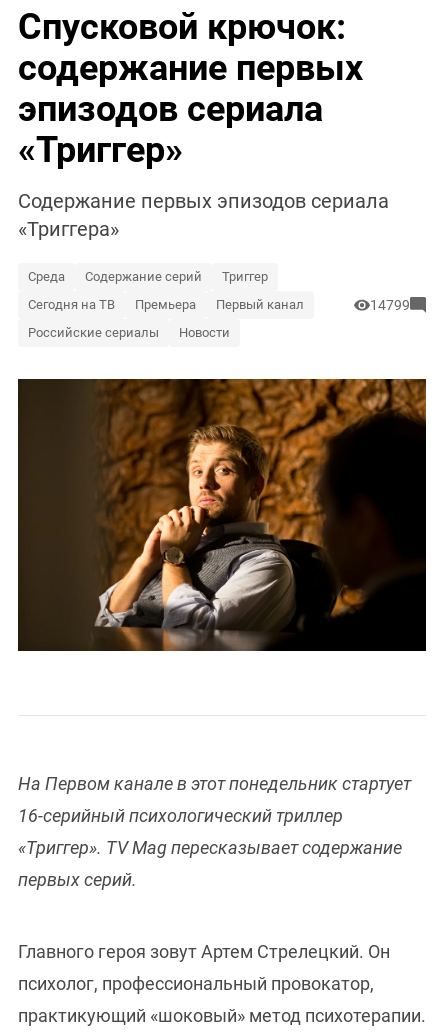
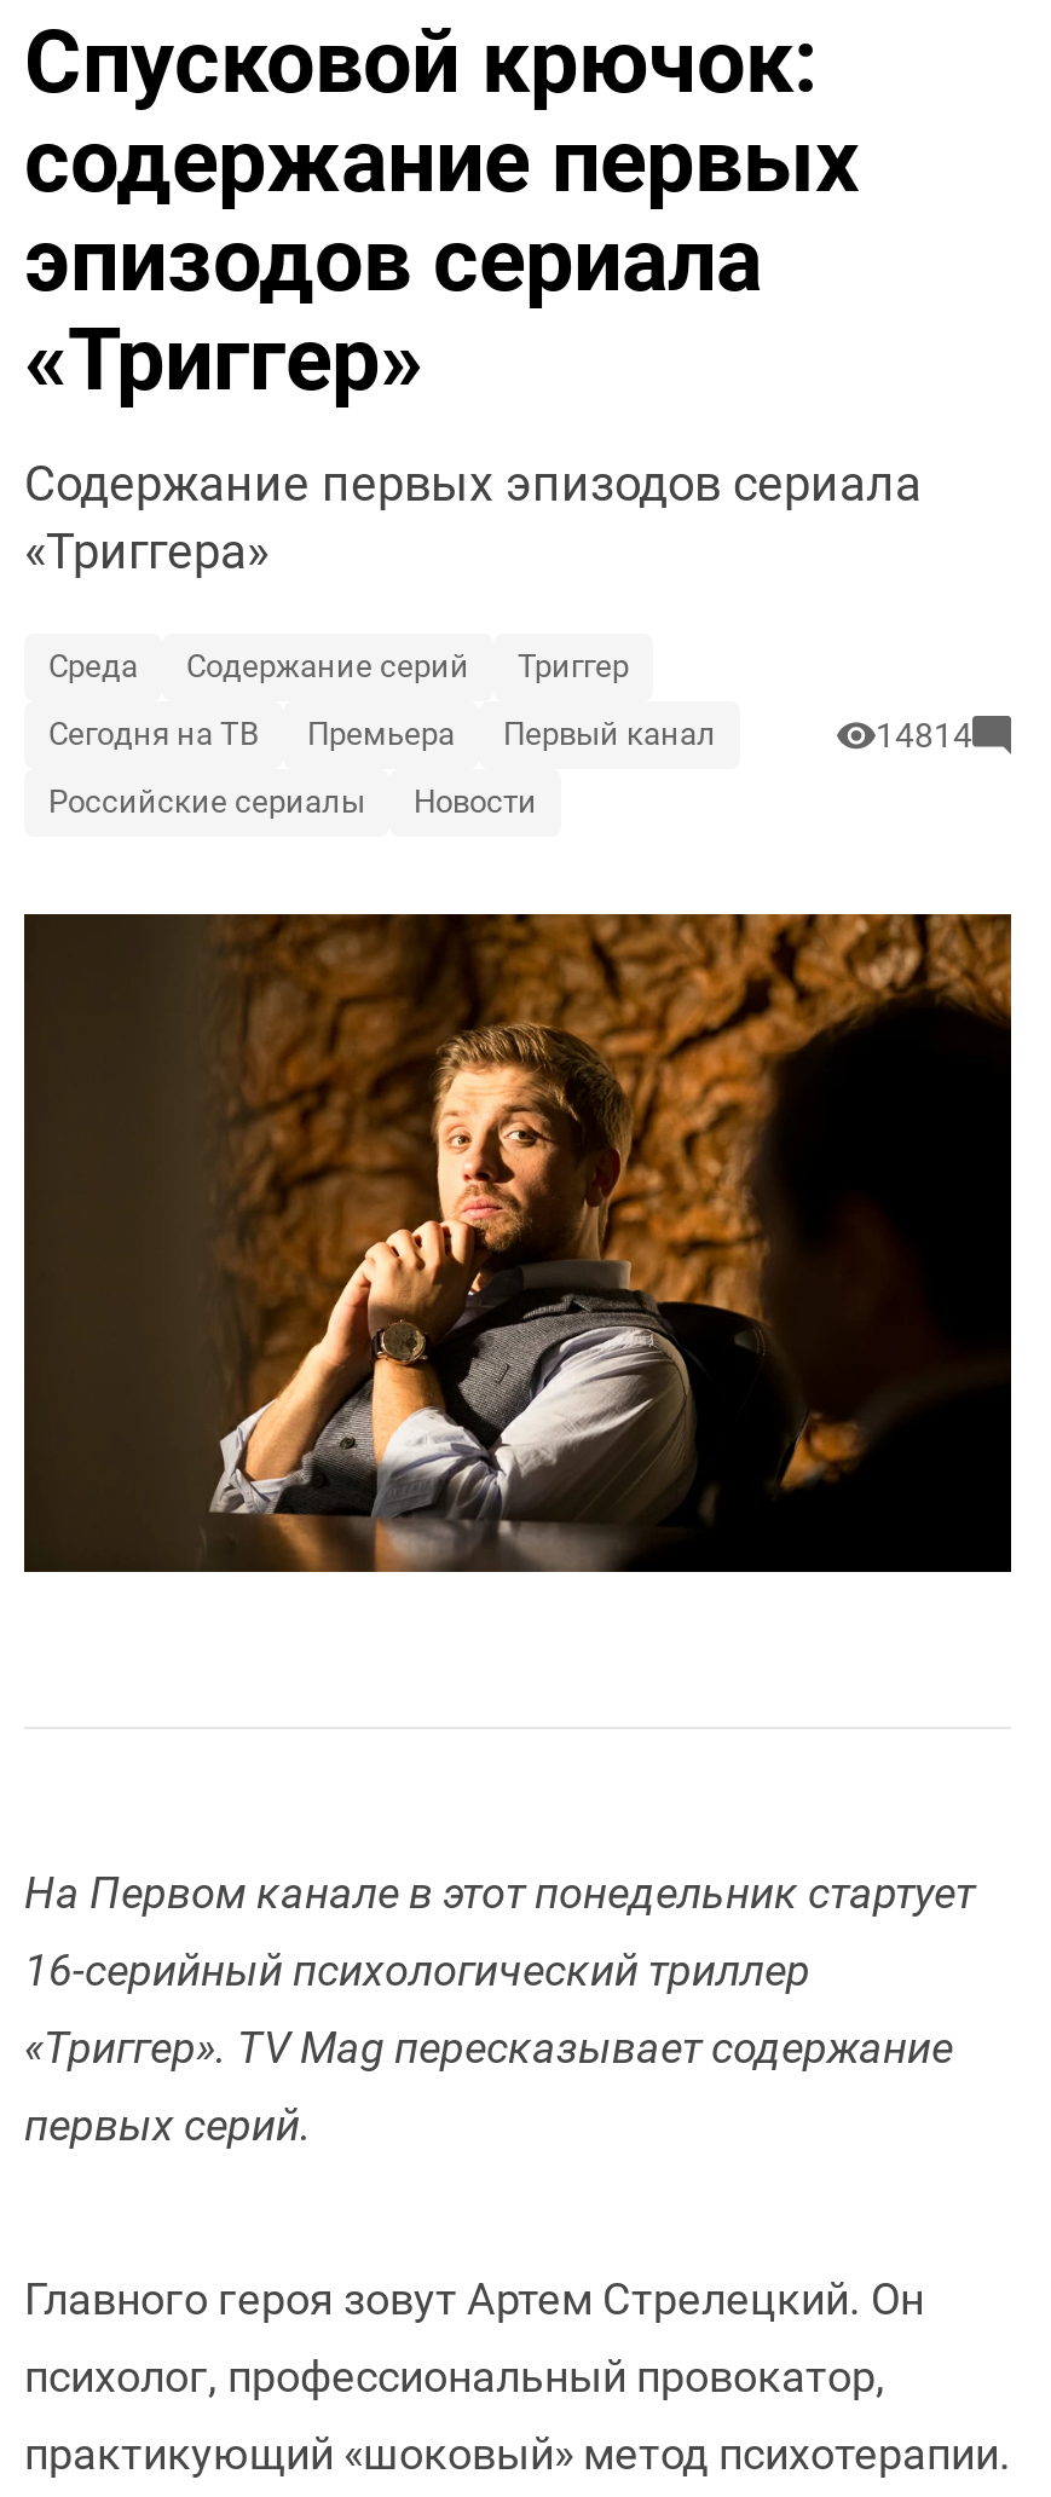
- 14799
+ 14814
